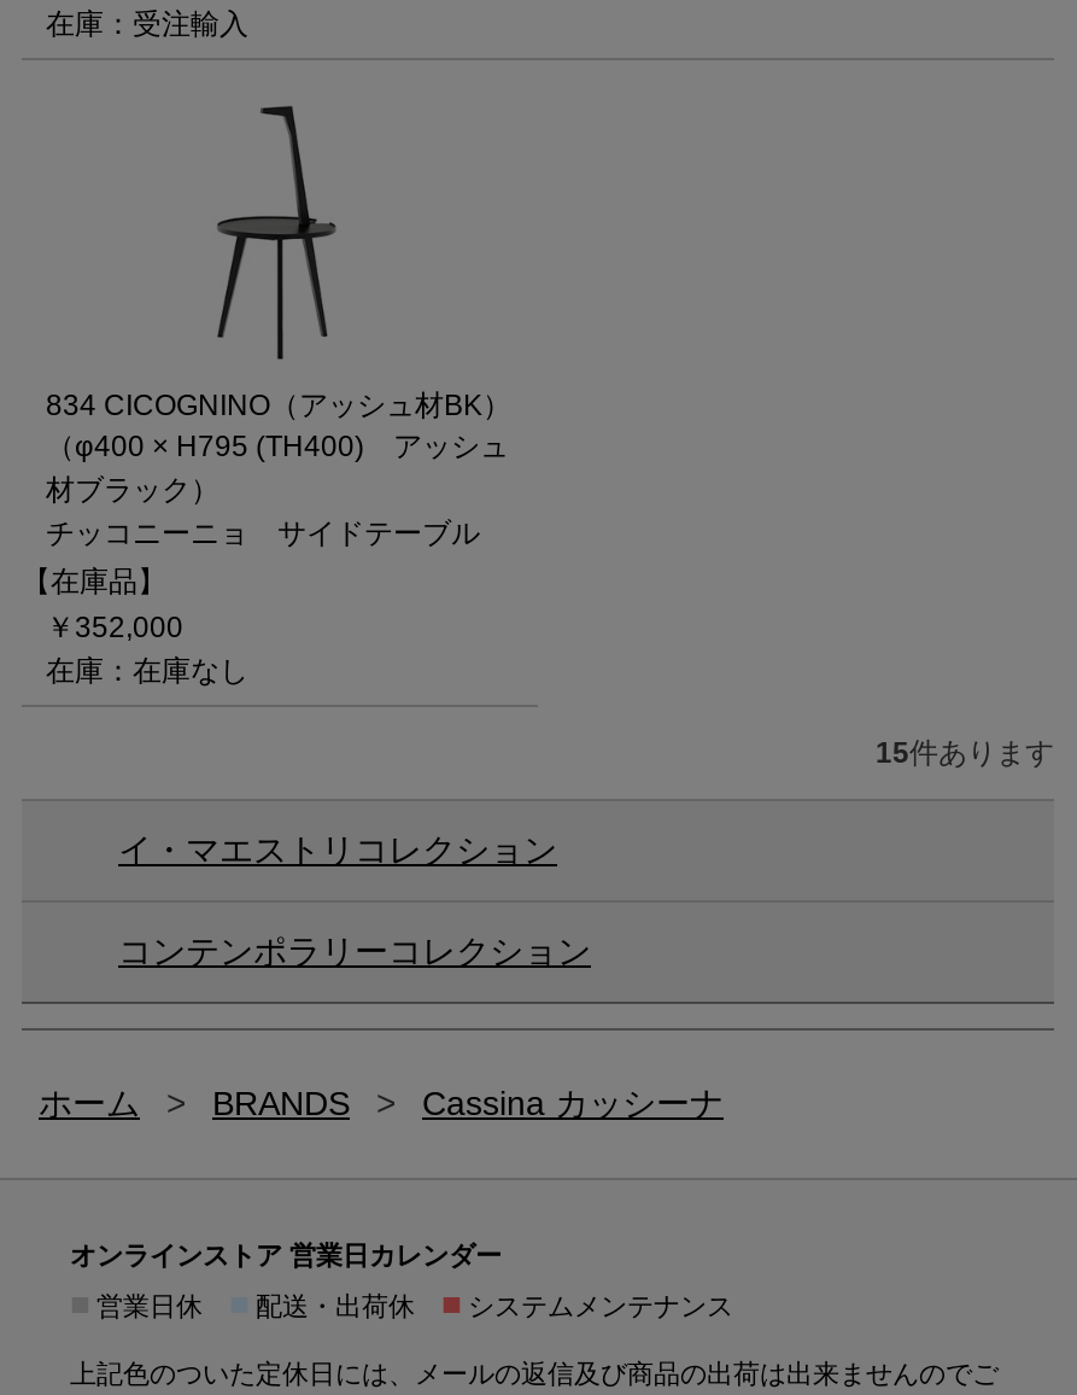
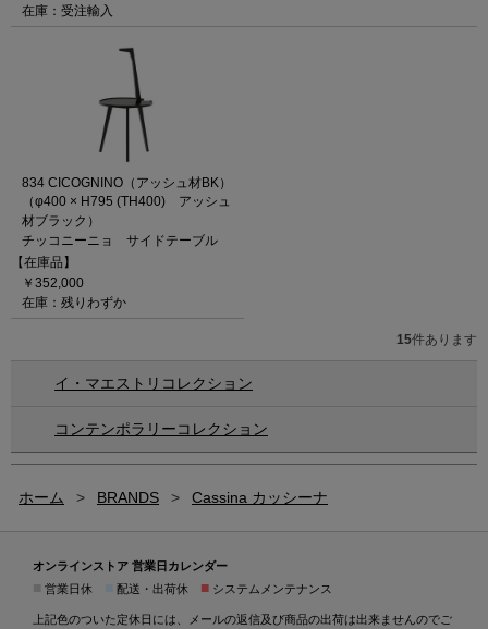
- 在庫：在庫なし
+ 在庫：残りわずか
